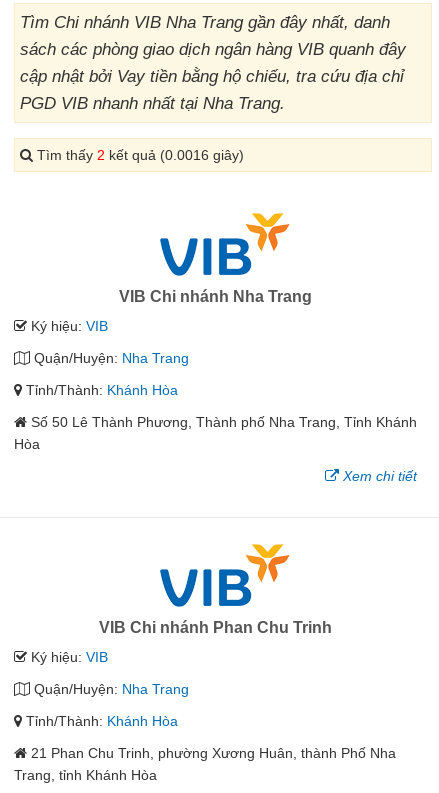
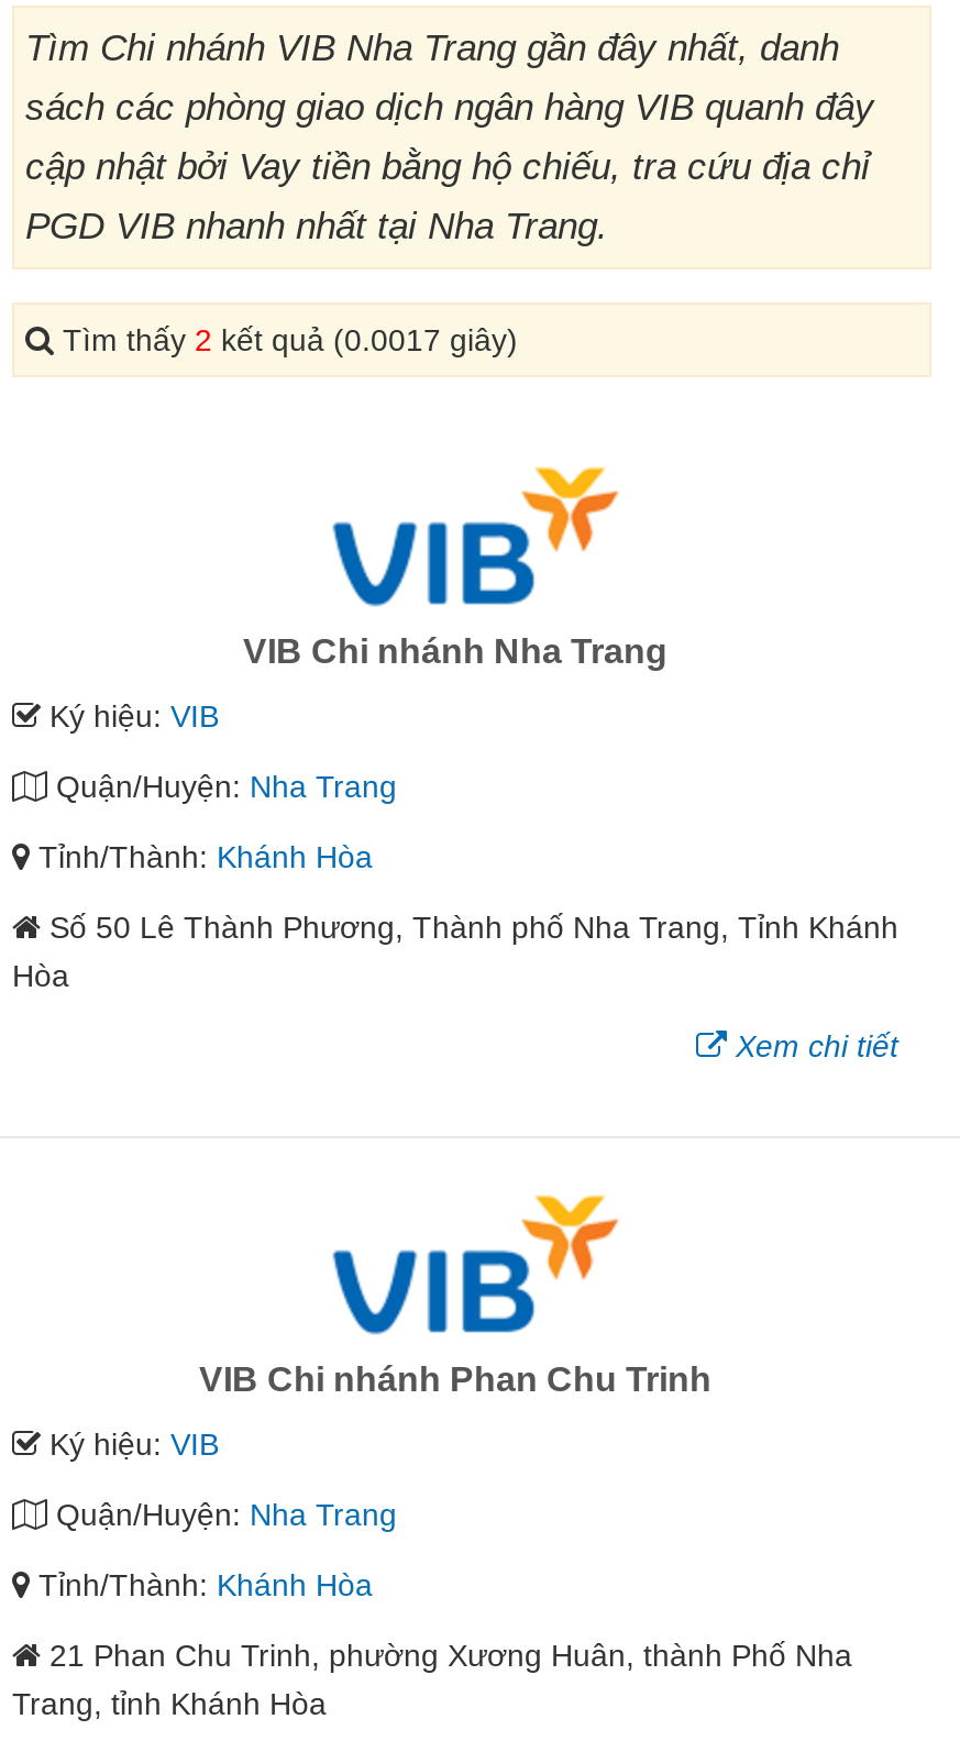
- Tìm thấy 2 kết quả (0.0016 giây)
+ Tìm thấy 2 kết quả (0.0017 giây)
